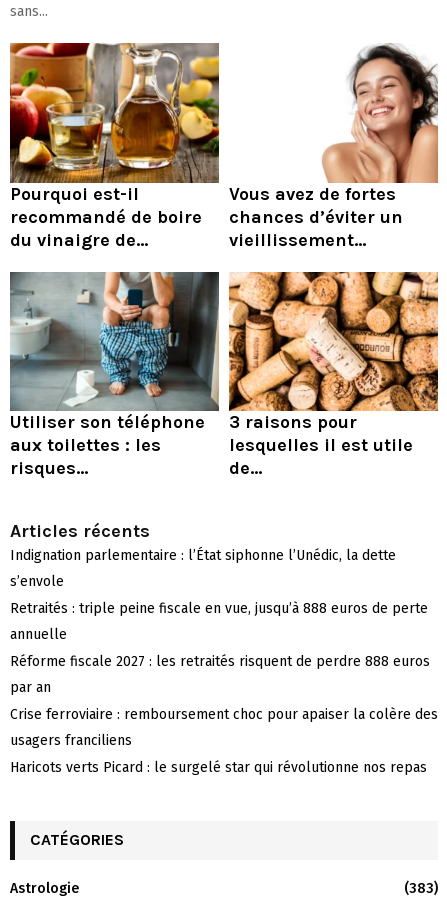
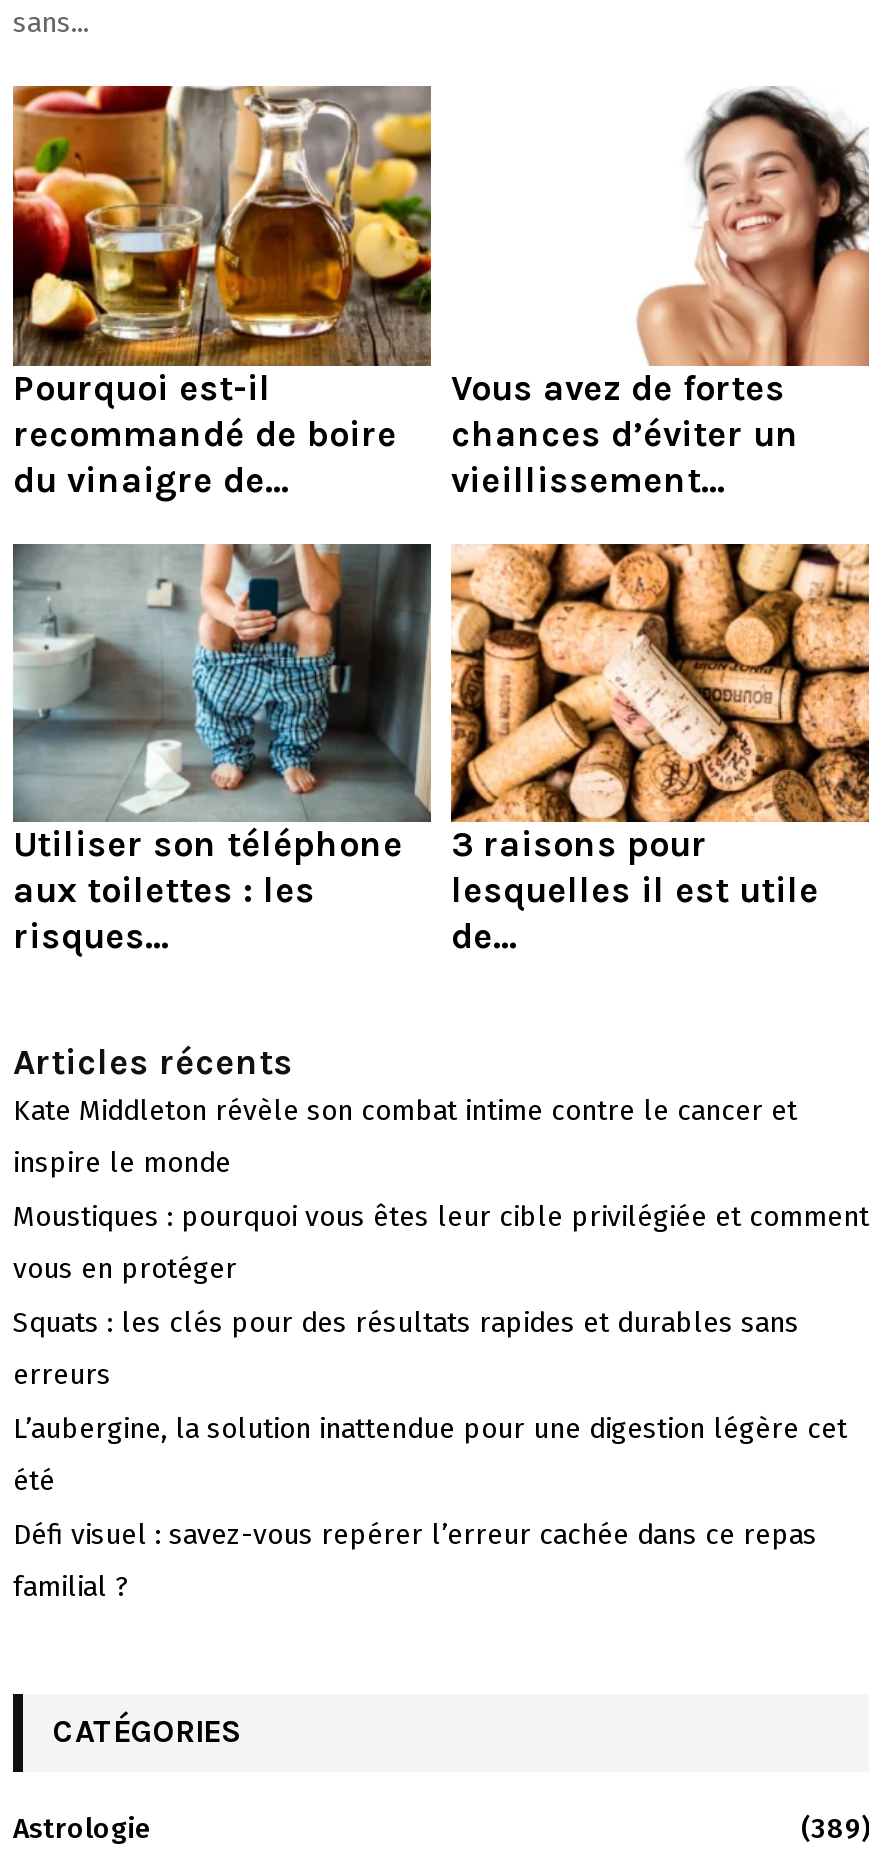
- Indignation parlementaire : l’État siphonne l’Unédic, la dette
- s’envole
- Retraités : triple peine fiscale en vue, jusqu’à 888 euros de perte
- annuelle
- Réforme fiscale 2027 : les retraités risquent de perdre 888 euros
- par an
- Crise ferroviaire : remboursement choc pour apaiser la colère des
- usagers franciliens
- Haricots verts Picard : le surgelé star qui révolutionne nos repas
+ Kate Middleton révèle son combat intime contre le cancer et
+ inspire le monde
+ Moustiques : pourquoi vous êtes leur cible privilégiée et comment
+ vous en protéger
+ Squats : les clés pour des résultats rapides et durables sans
+ erreurs
+ L’aubergine, la solution inattendue pour une digestion légère cet
+ été
+ Défi visuel : savez-vous repérer l’erreur cachée dans ce repas
+ familial ?

- (383)
+ (389)
